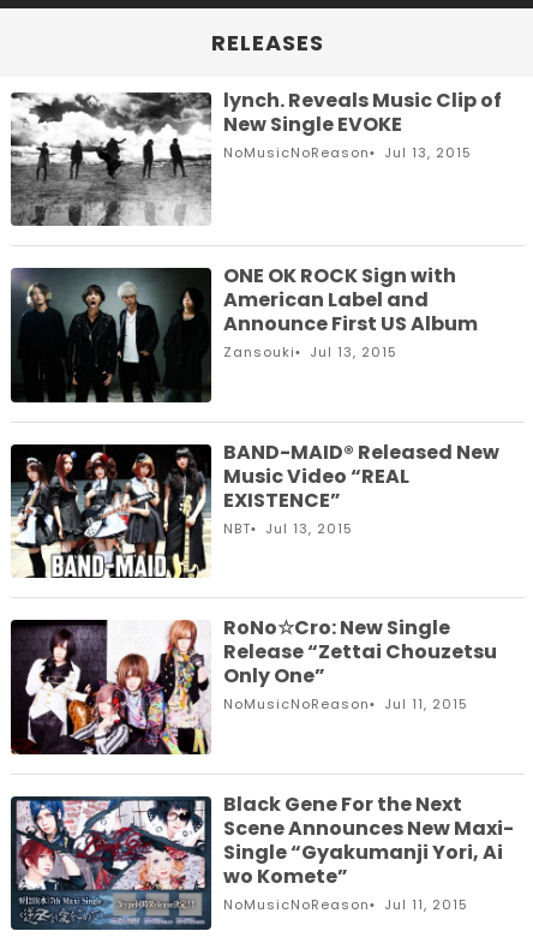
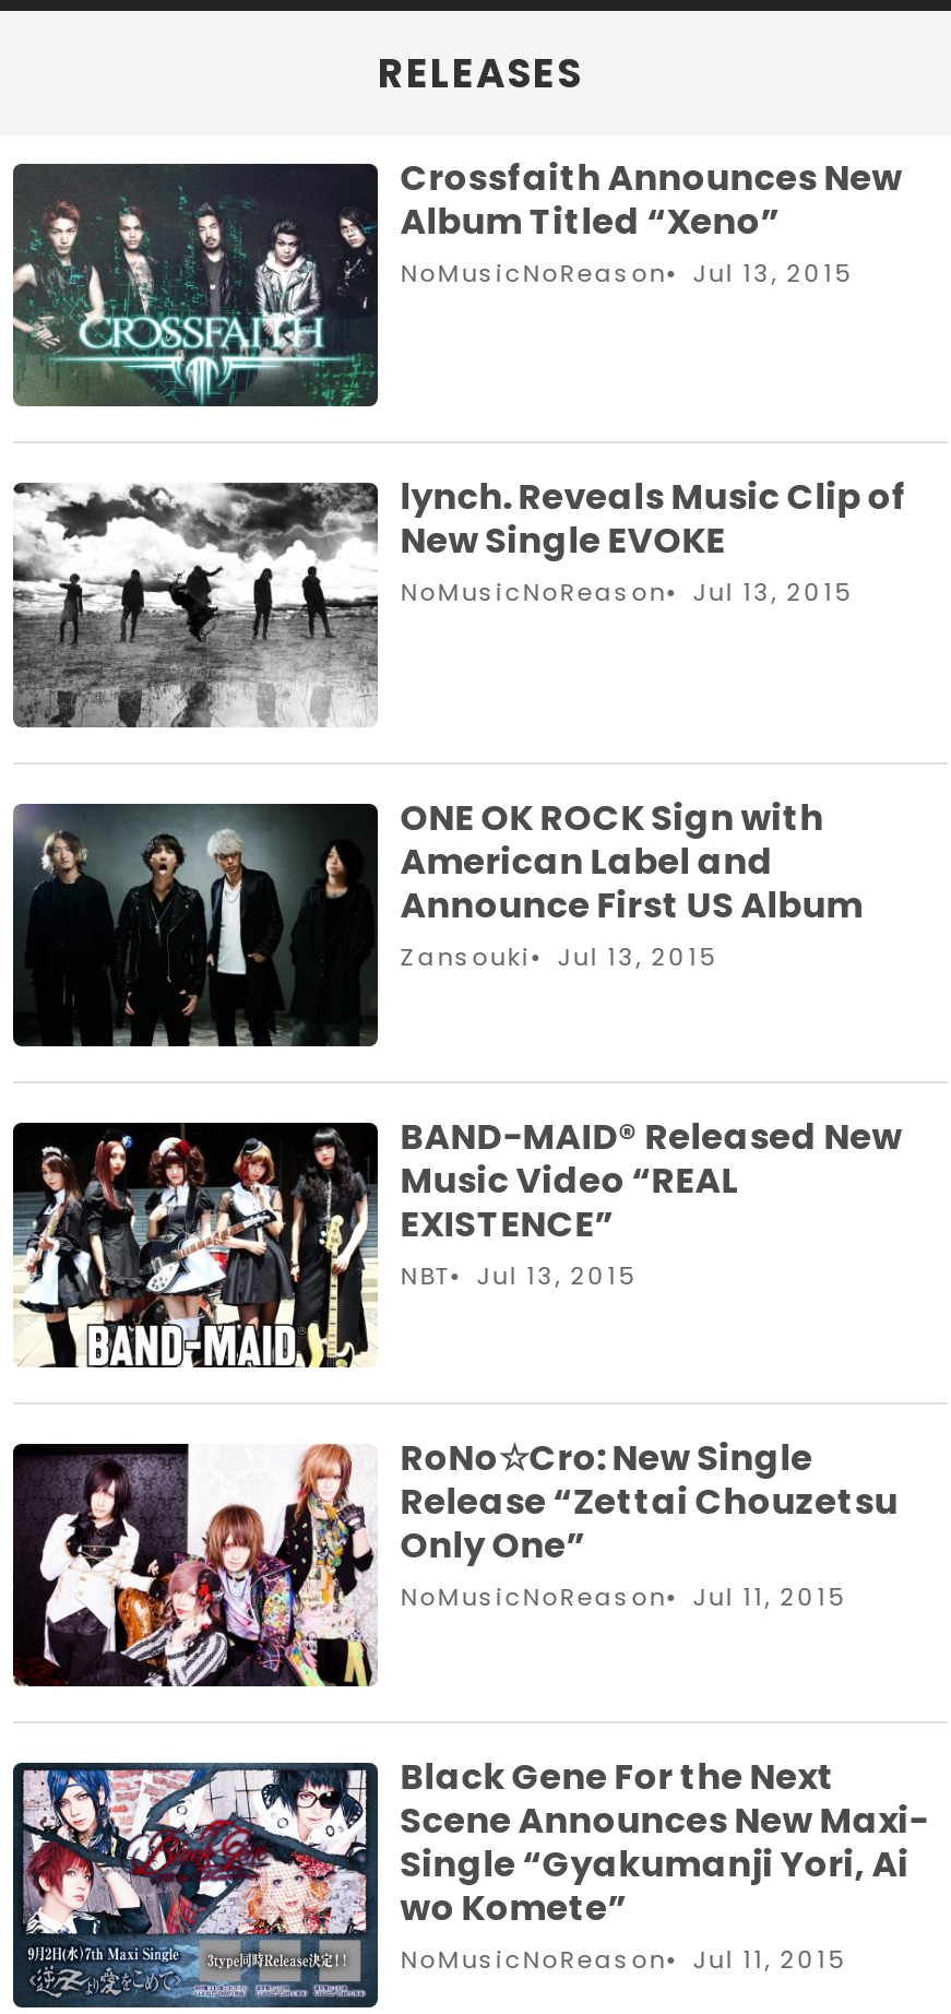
+ [image]
+ Crossfaith Announces New
+ Album Titled “Xeno”
+ NoMusicNoReason
+ Jul 13, 2015
